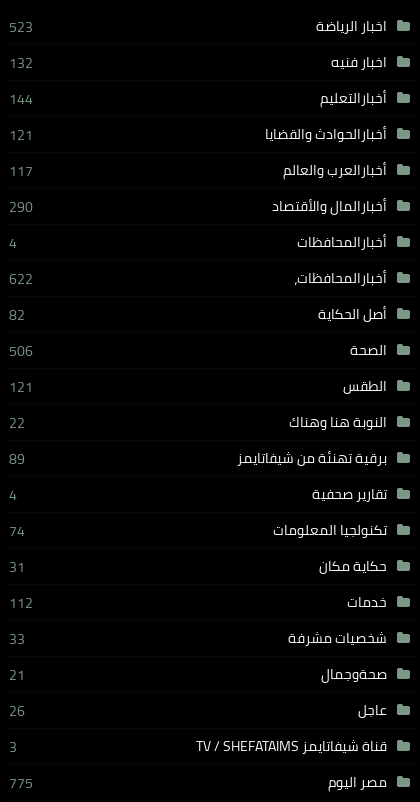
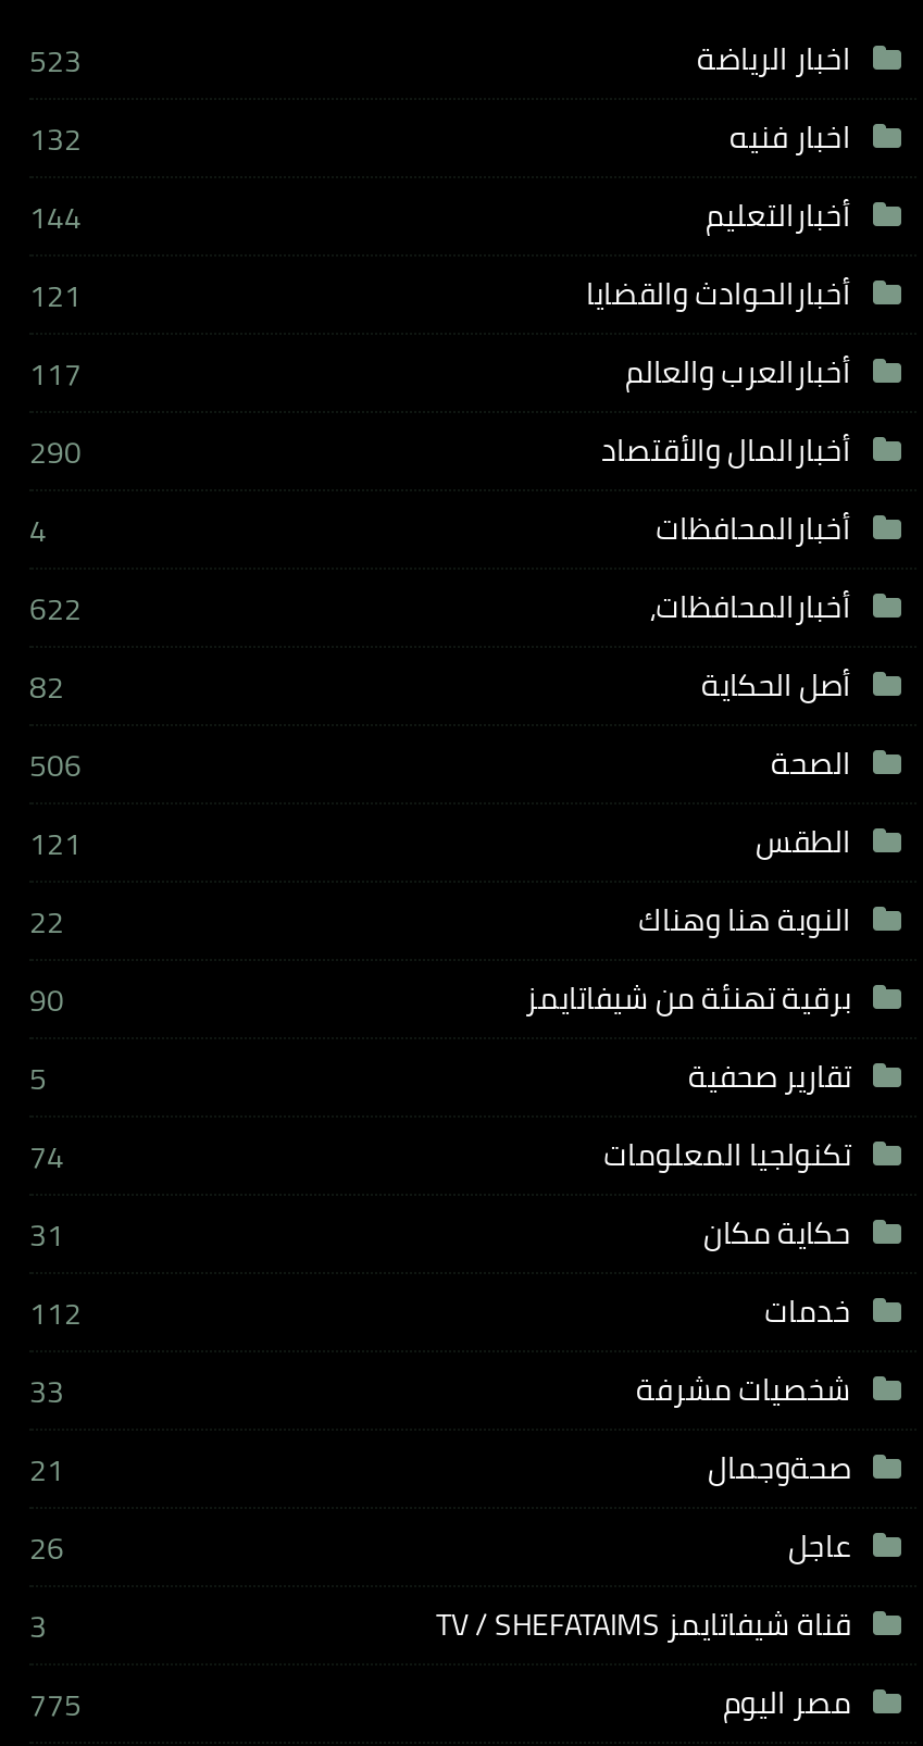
- 89
+ 90

- 4
+ 5
